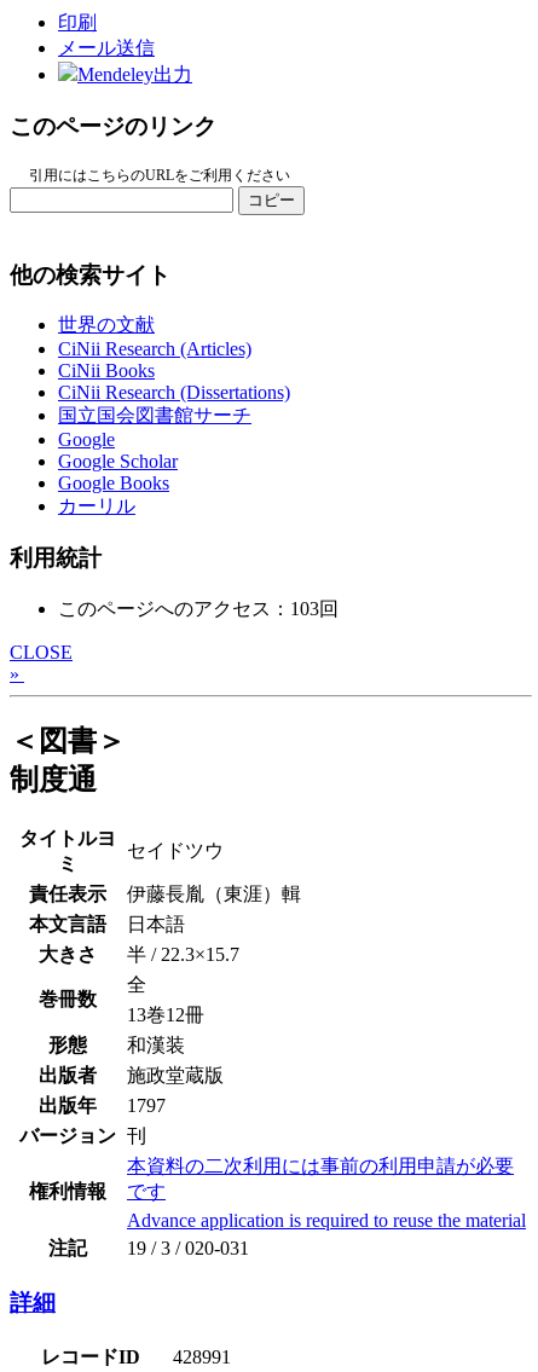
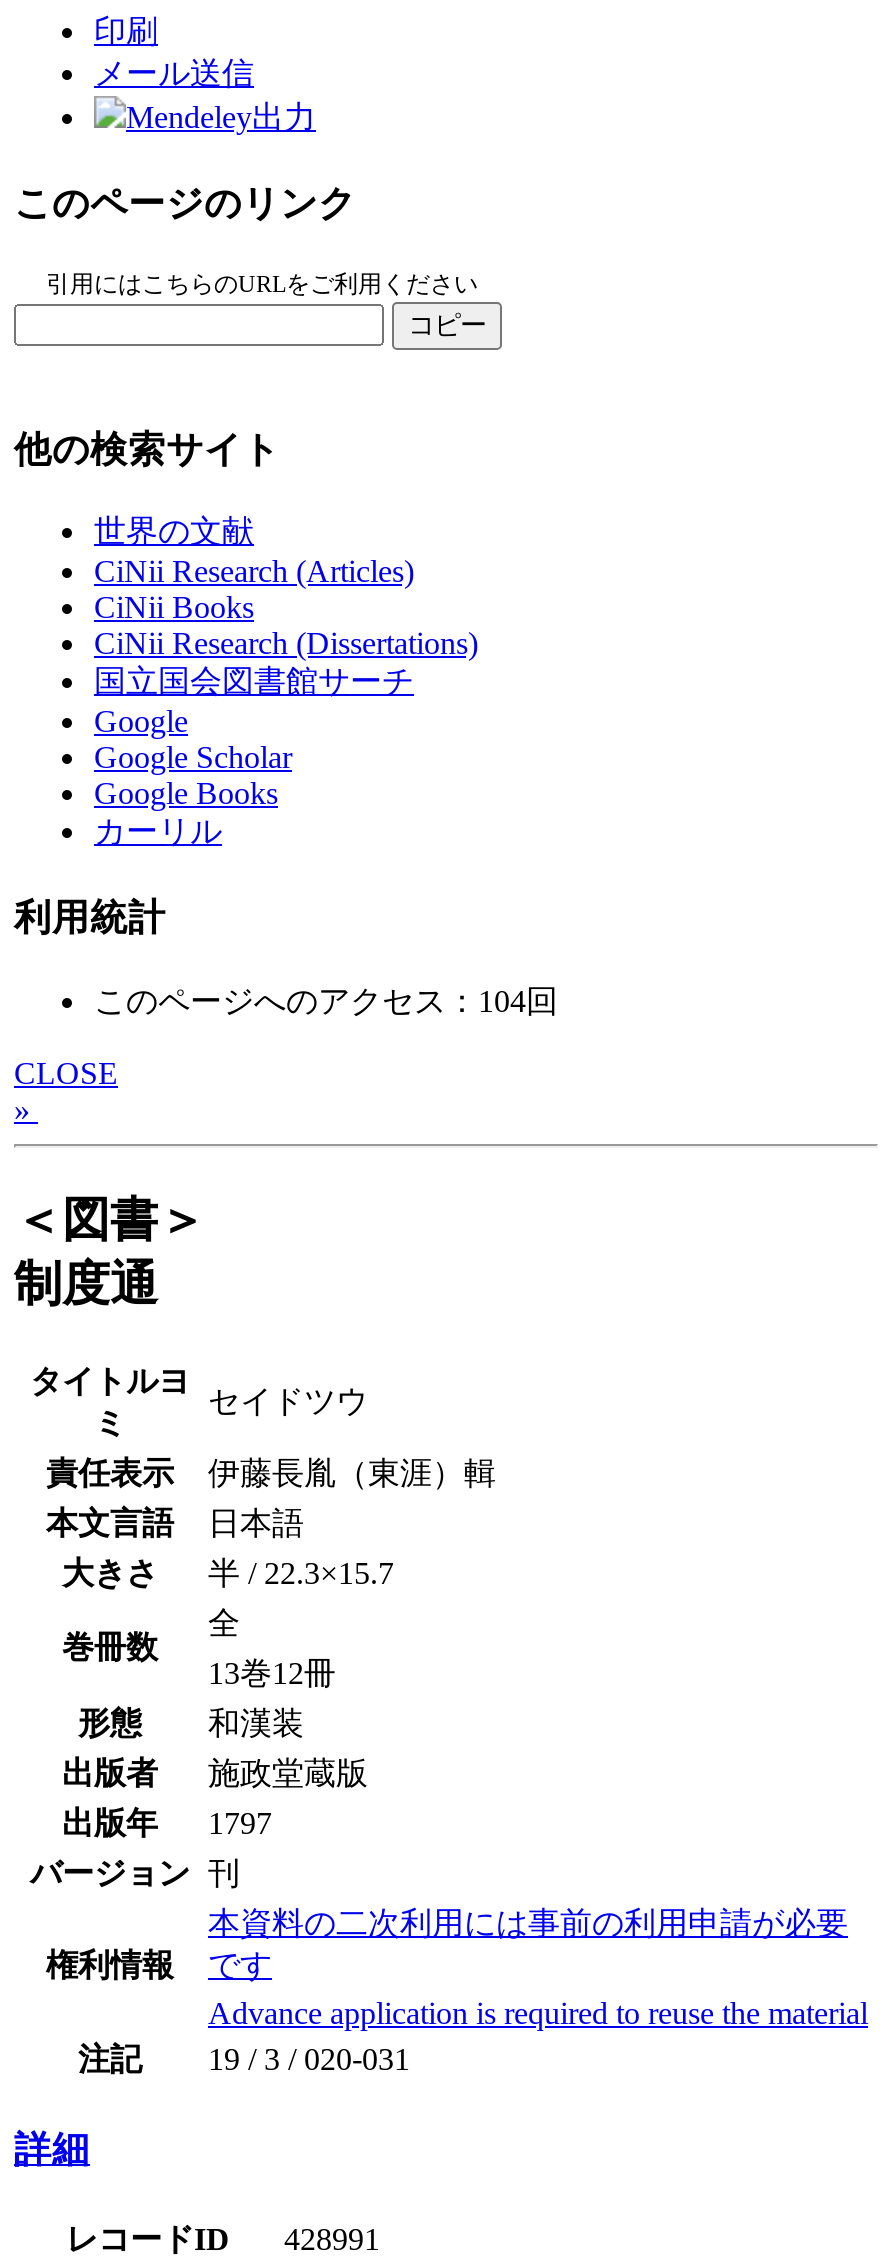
- このページへのアクセス：103回
+ このページへのアクセス：104回
